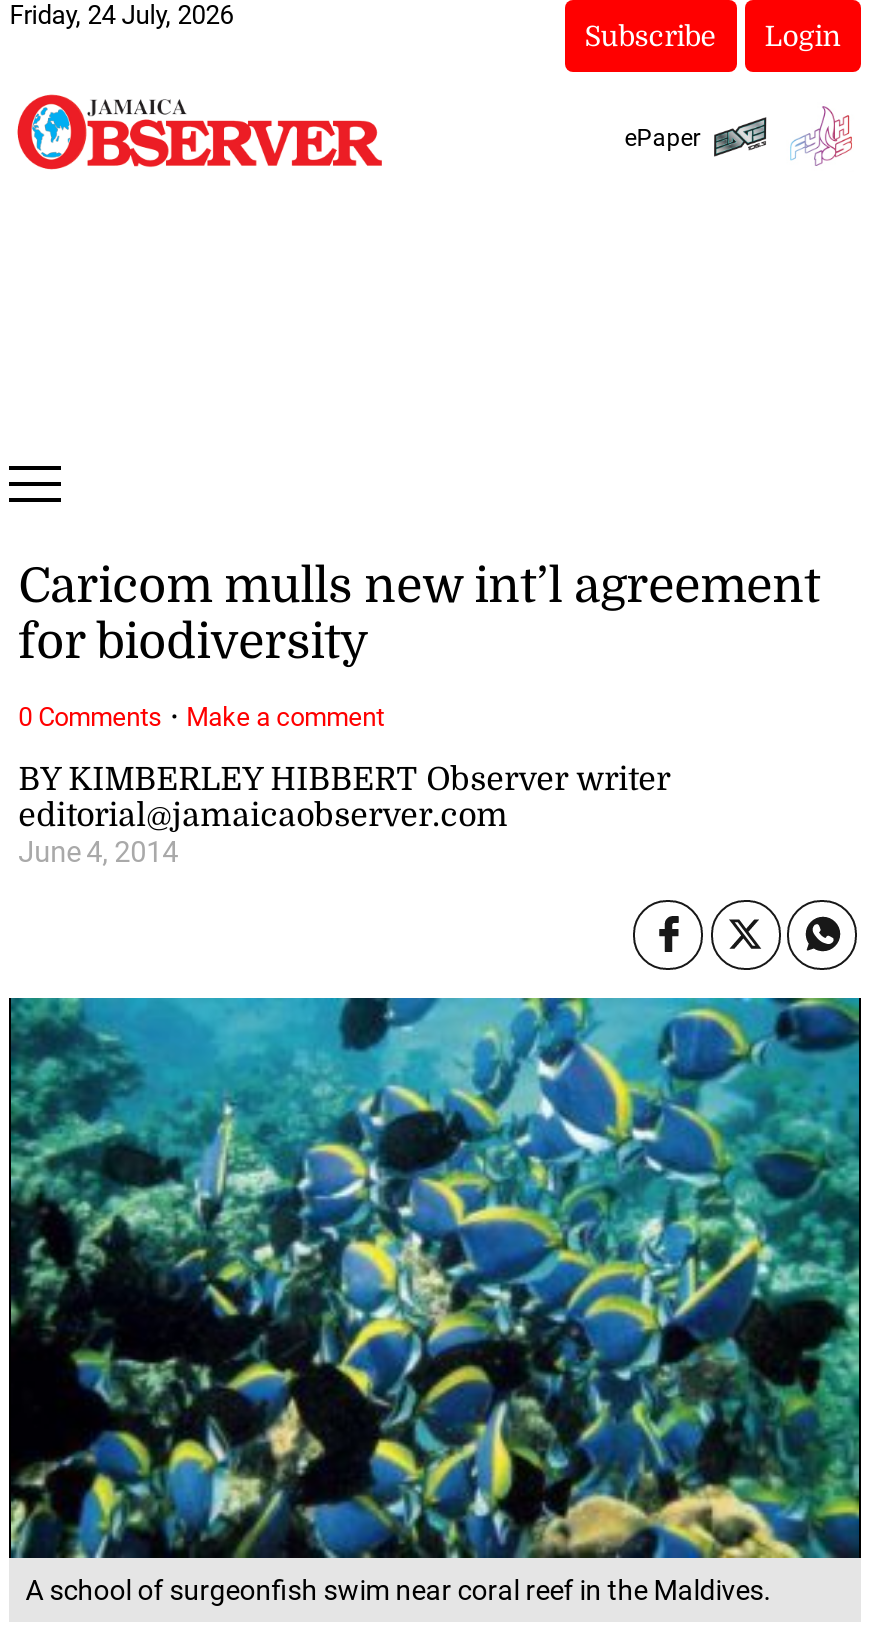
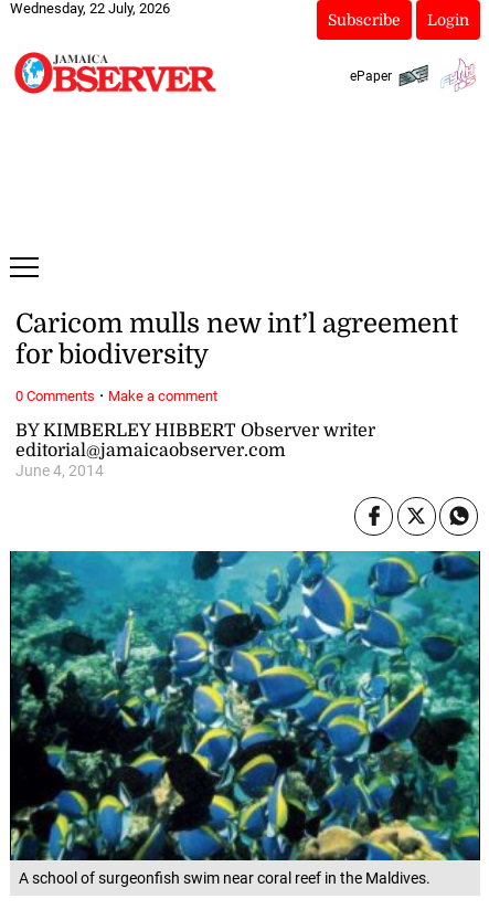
- Friday, 24 July, 2026
+ Wednesday, 22 July, 2026
